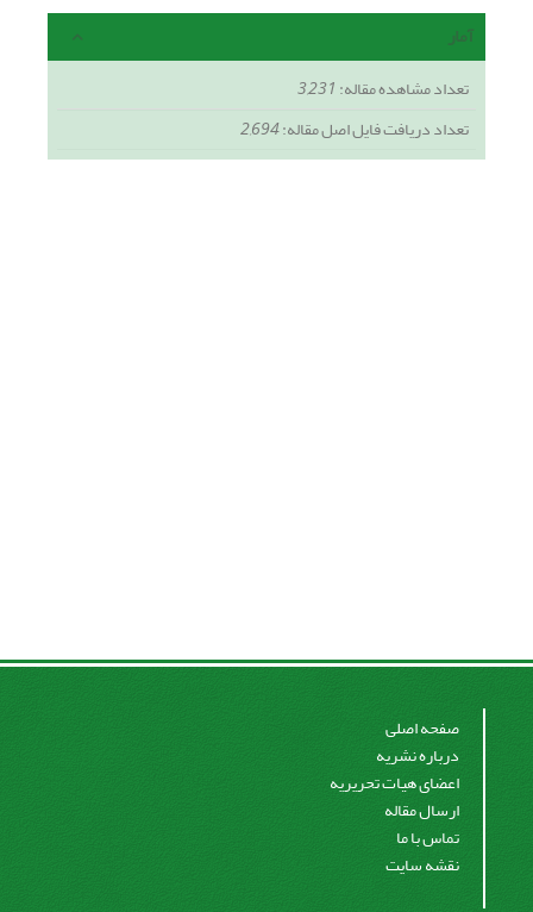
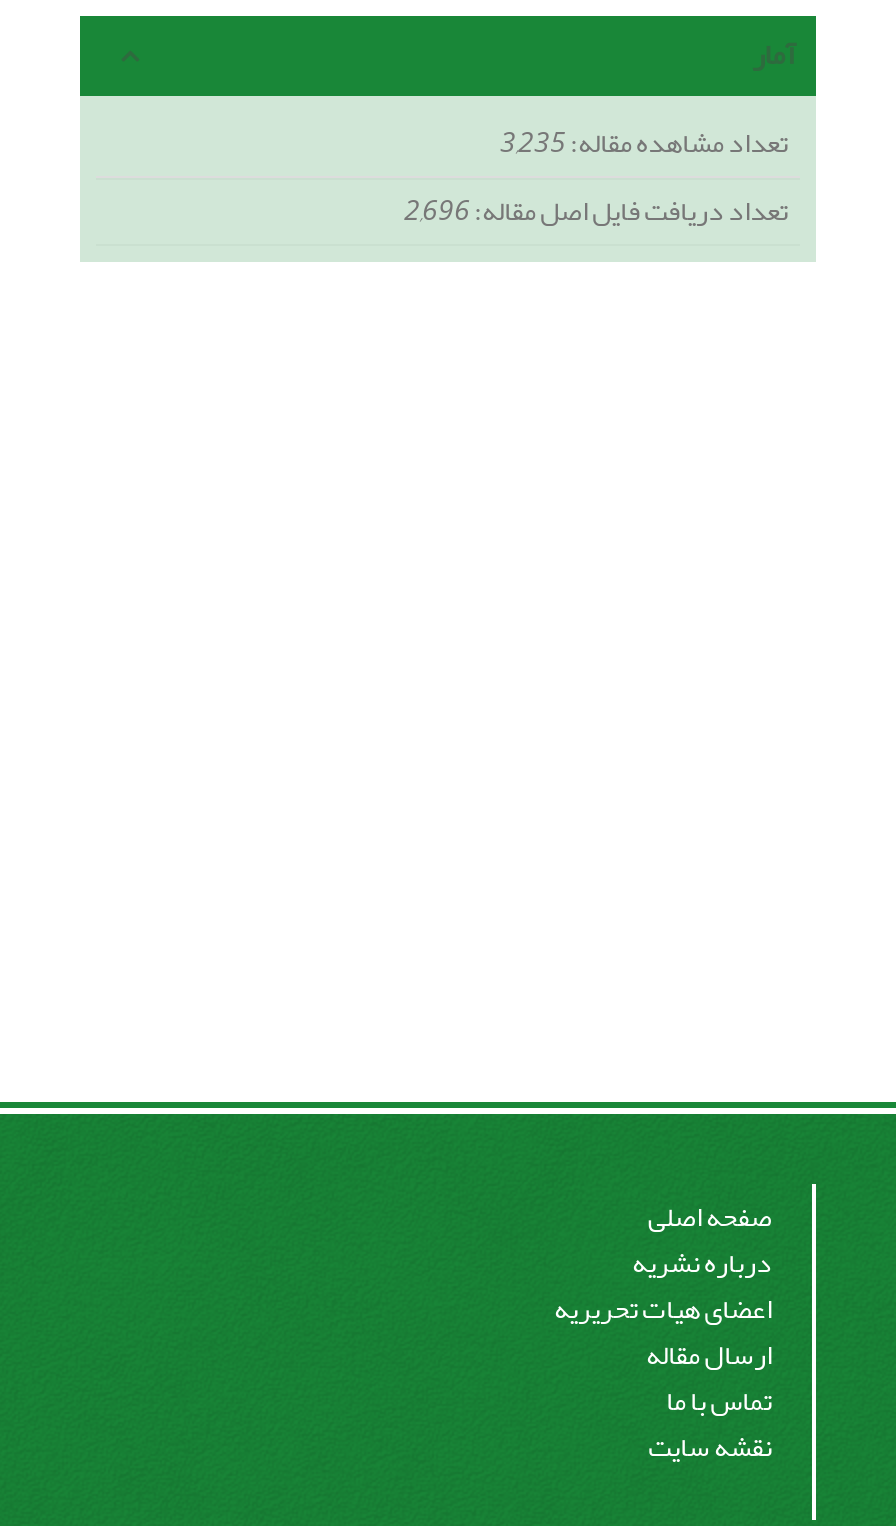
- تعداد مشاهده مقاله:3,231
+ تعداد مشاهده مقاله:3,235

- تعداد دریافت فایل اصل مقاله:2,694
+ تعداد دریافت فایل اصل مقاله:2,696
